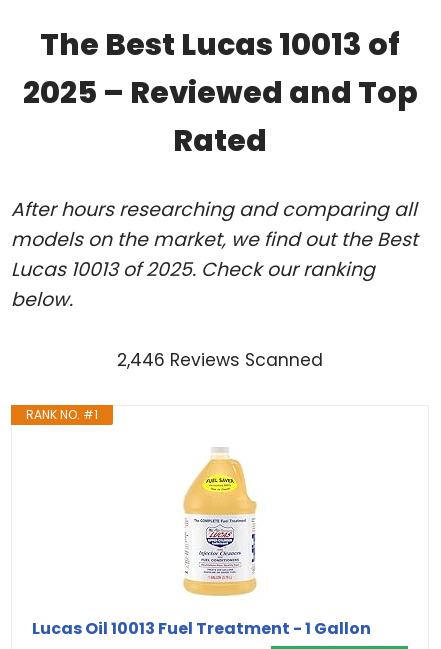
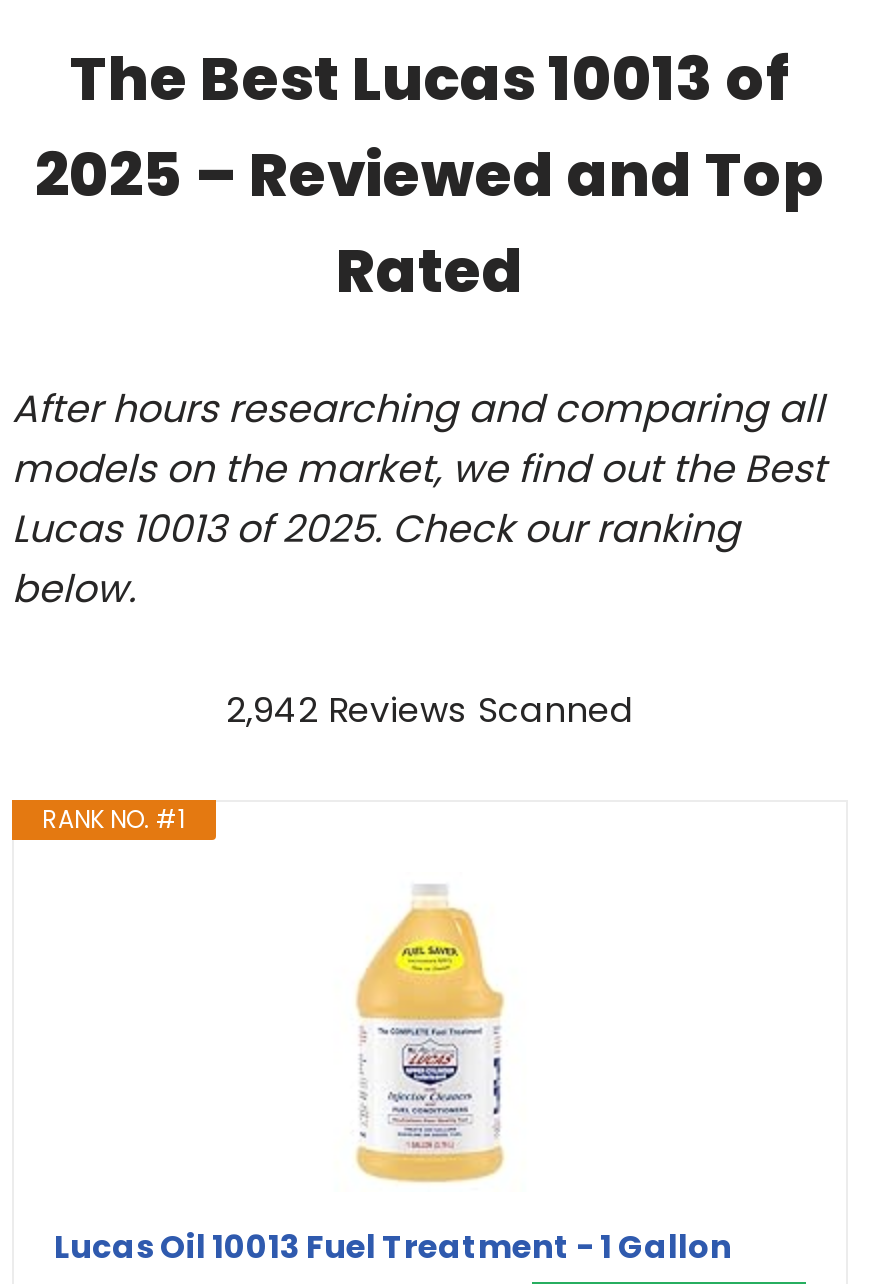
- 2,446 Reviews Scanned
+ 2,942 Reviews Scanned
